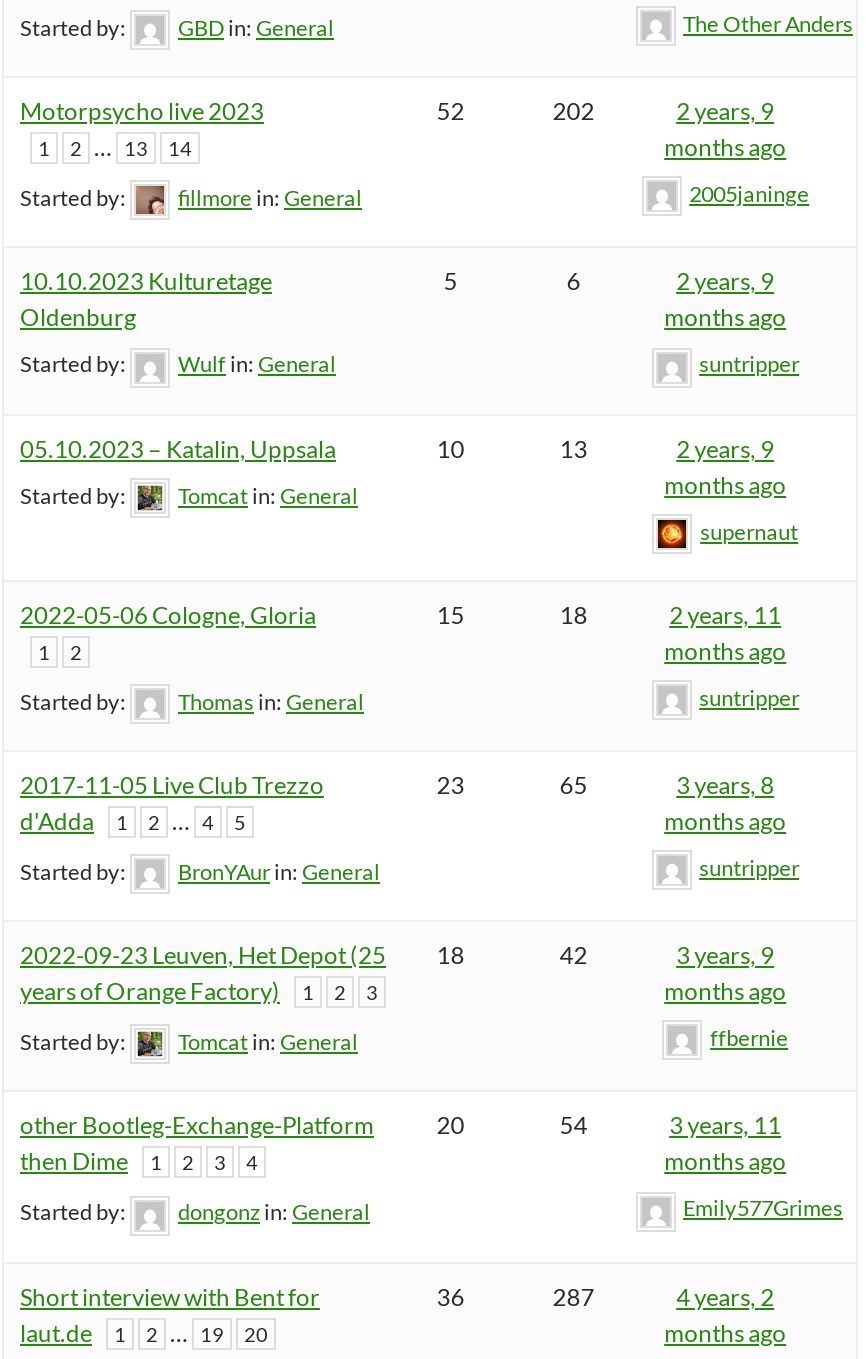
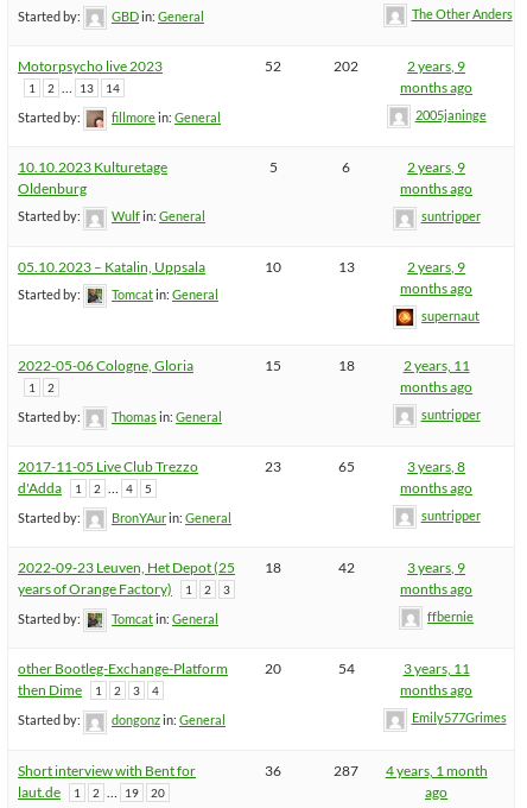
- 4 years, 2
- months ago
+ 4 years, 1 month
+ ago
